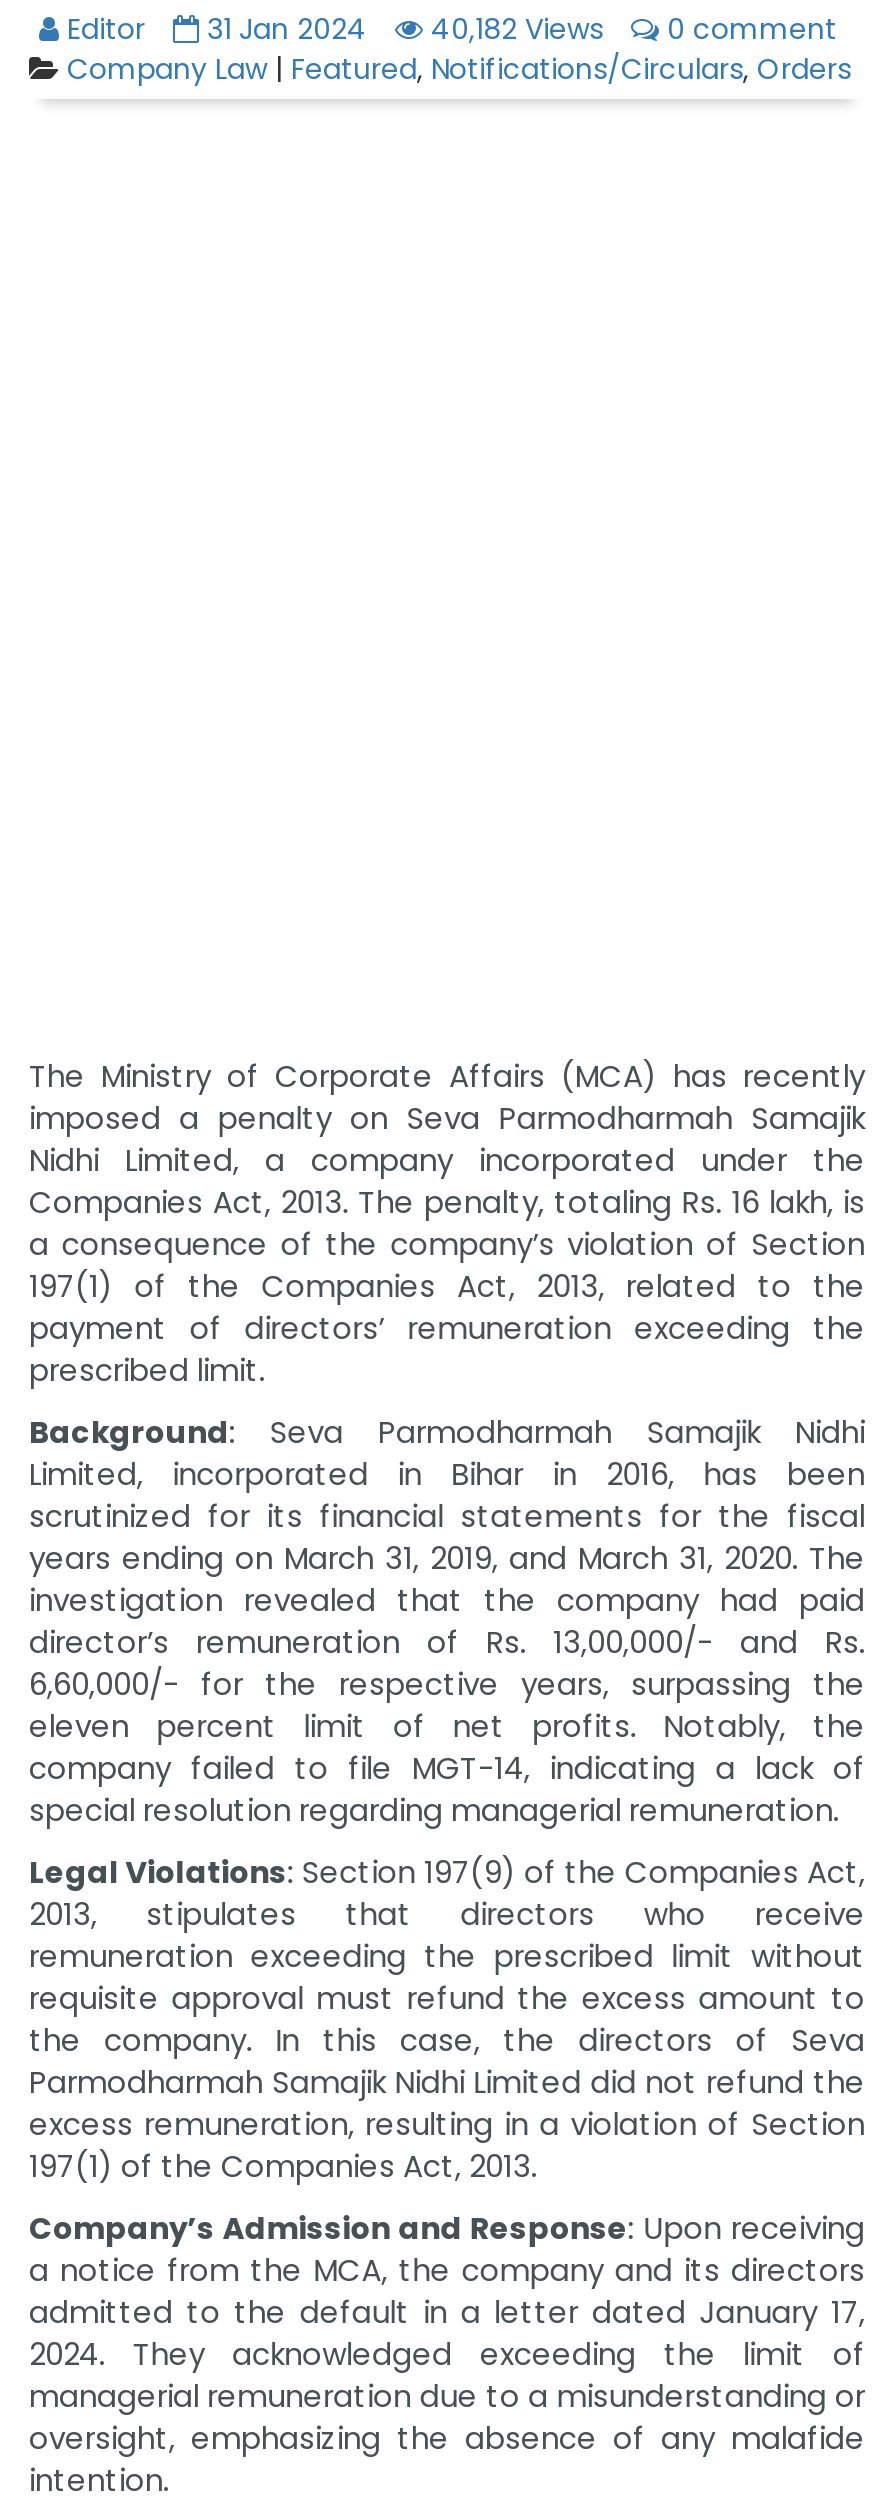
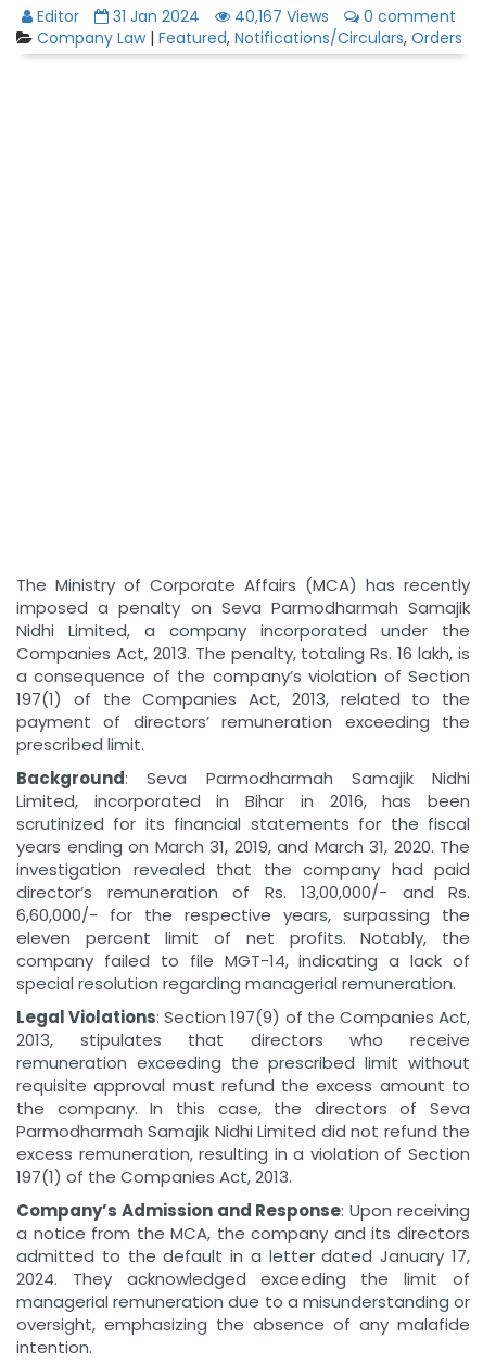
- Editor 31 Jan 2024 40,182 Views 0 comment
+ Editor 31 Jan 2024 40,167 Views 0 comment
